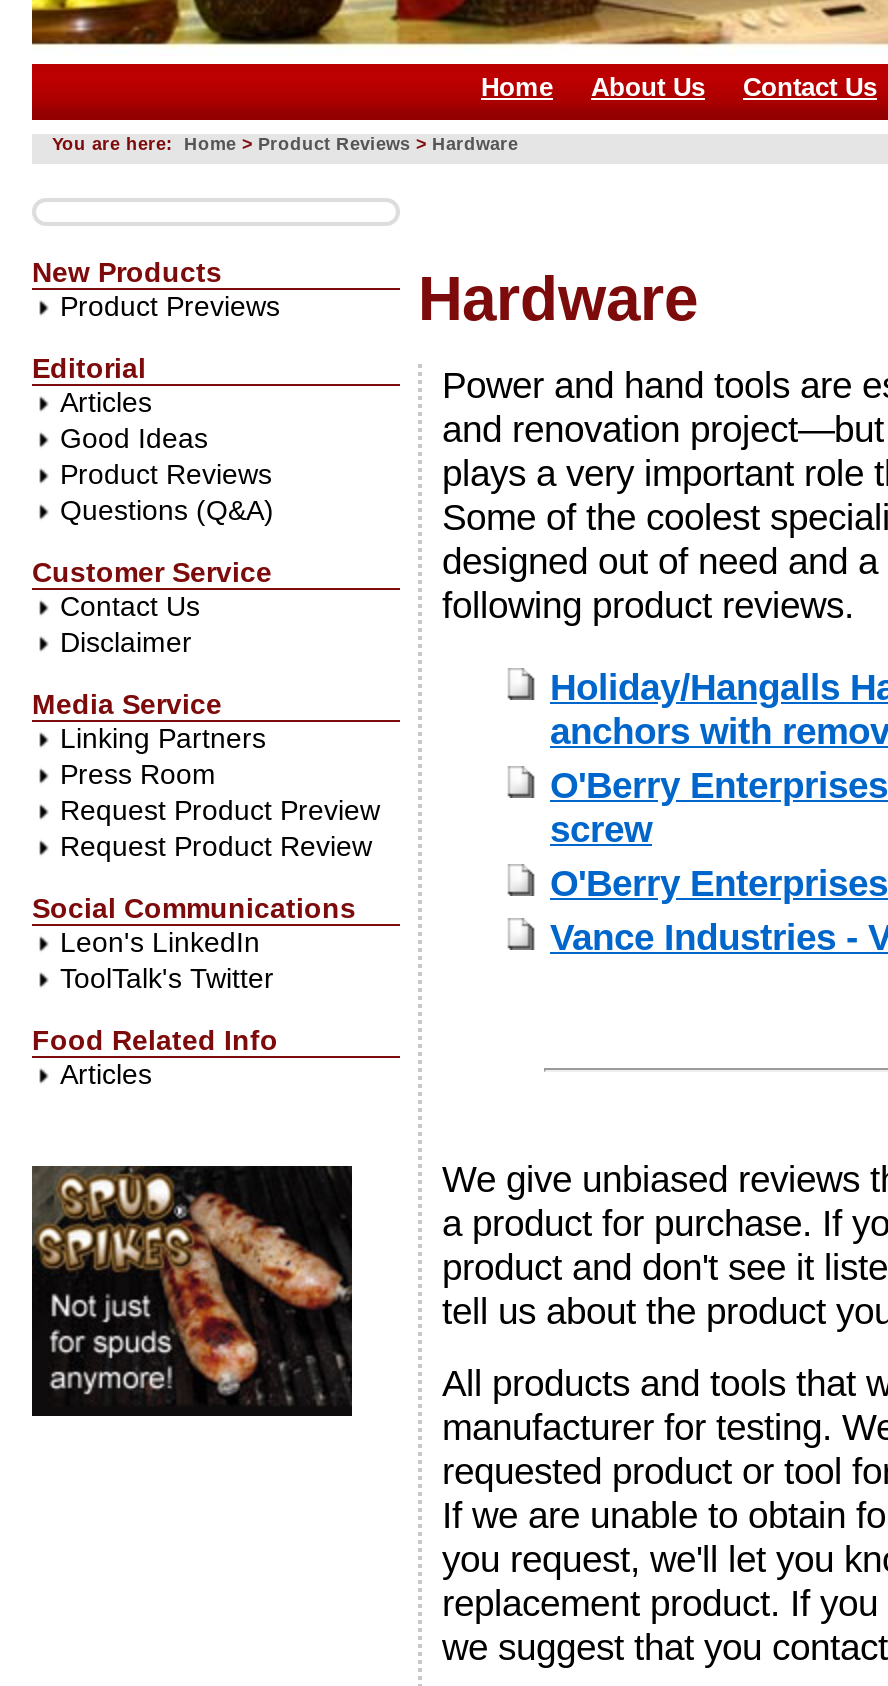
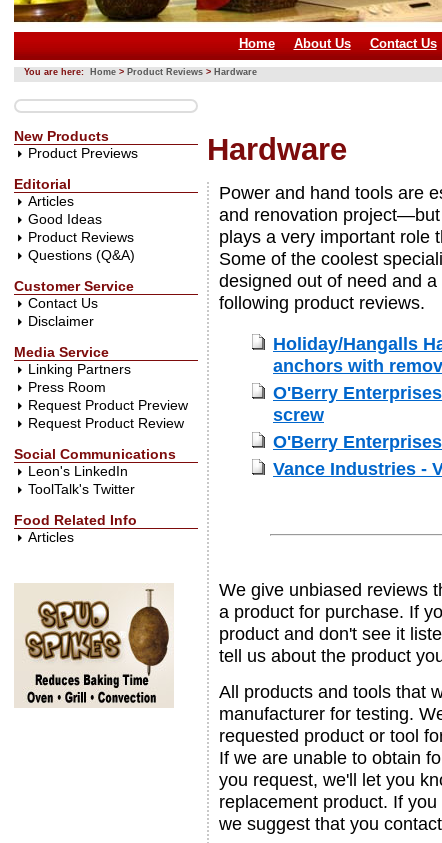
- [image]
+ [image]
